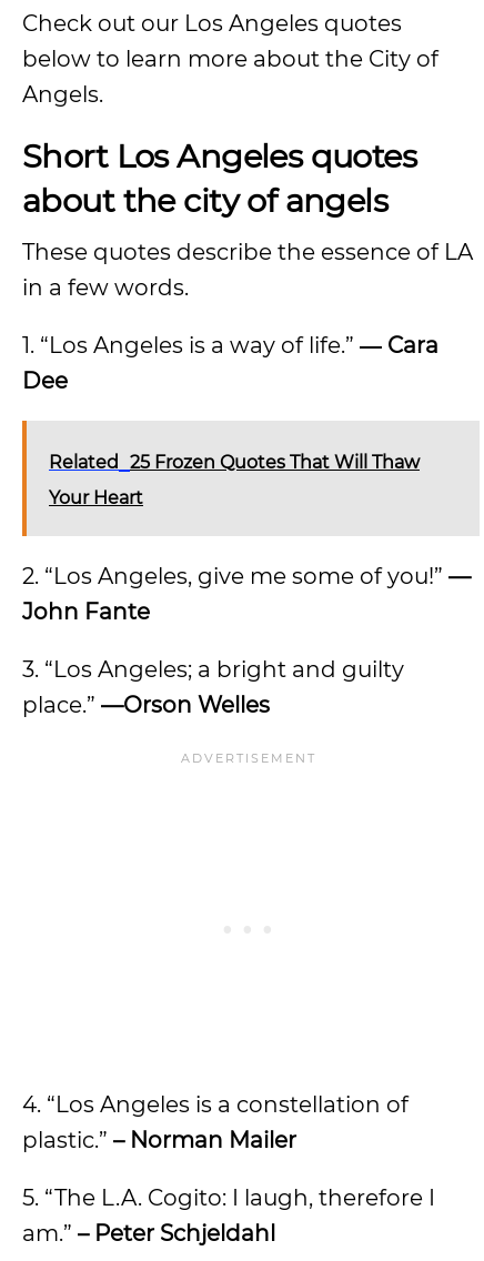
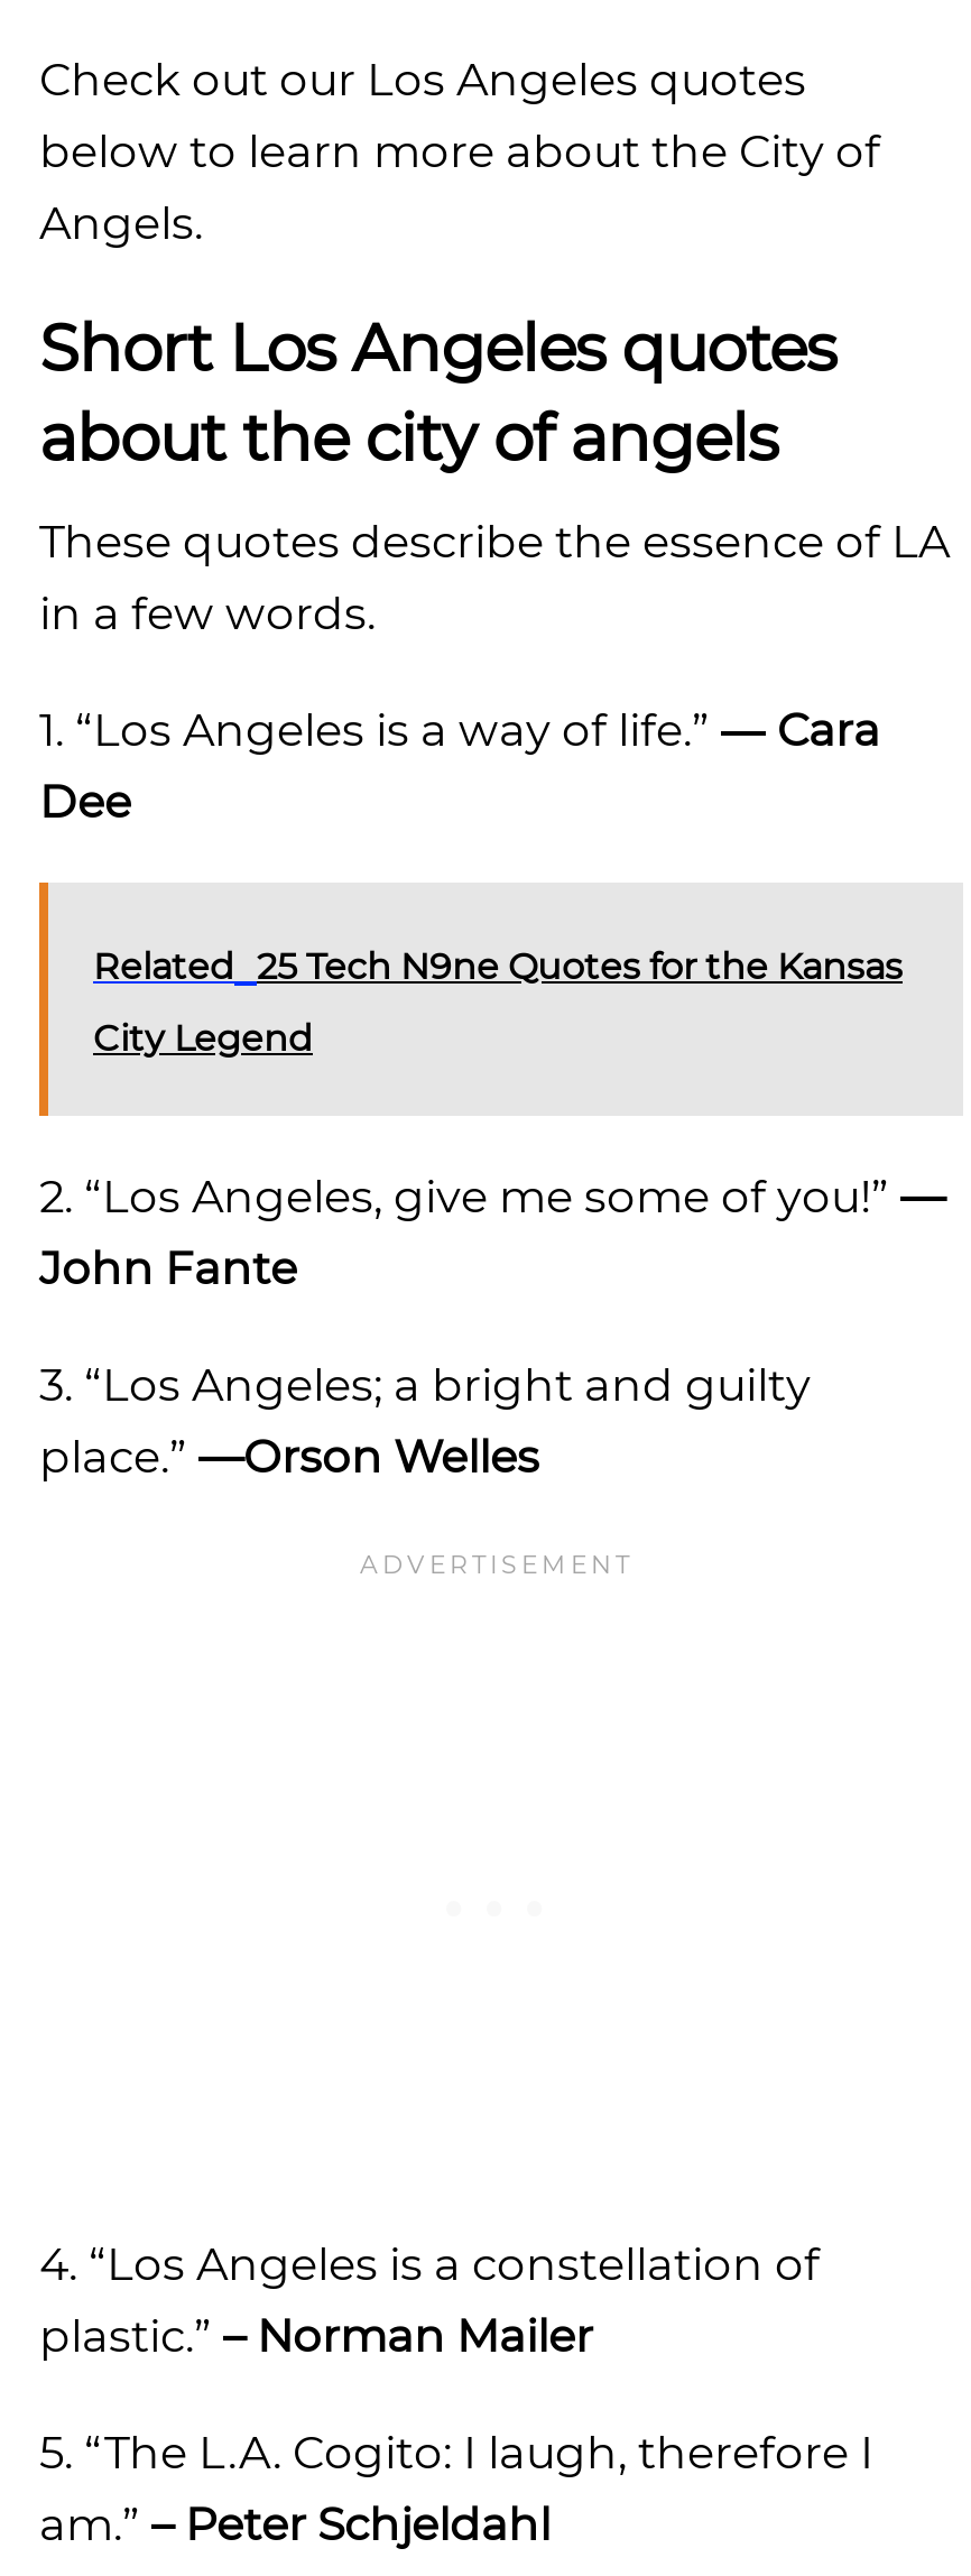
- Related 25 Frozen Quotes That Will Thaw
+ Related 25 Tech N9ne Quotes for the Kansas

- Your Heart
+ City Legend
